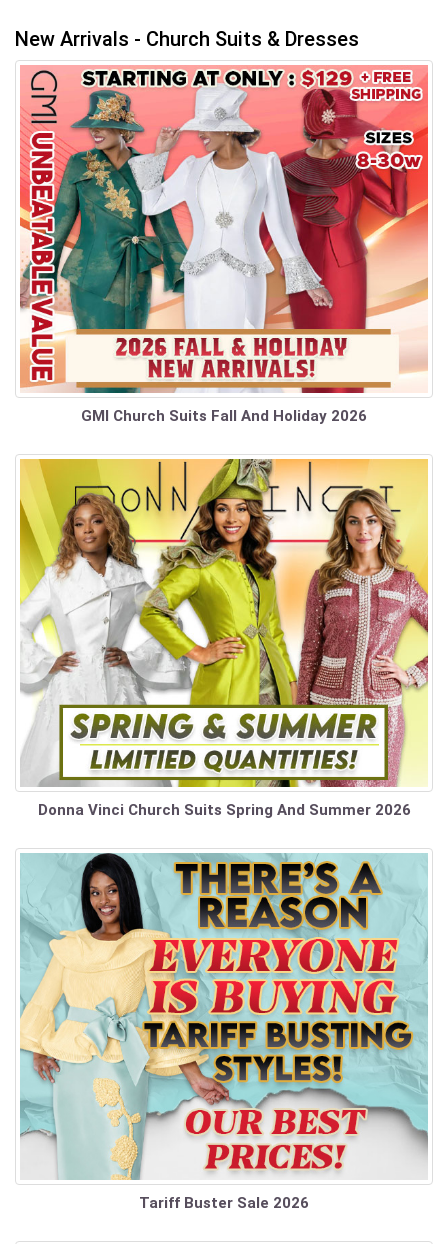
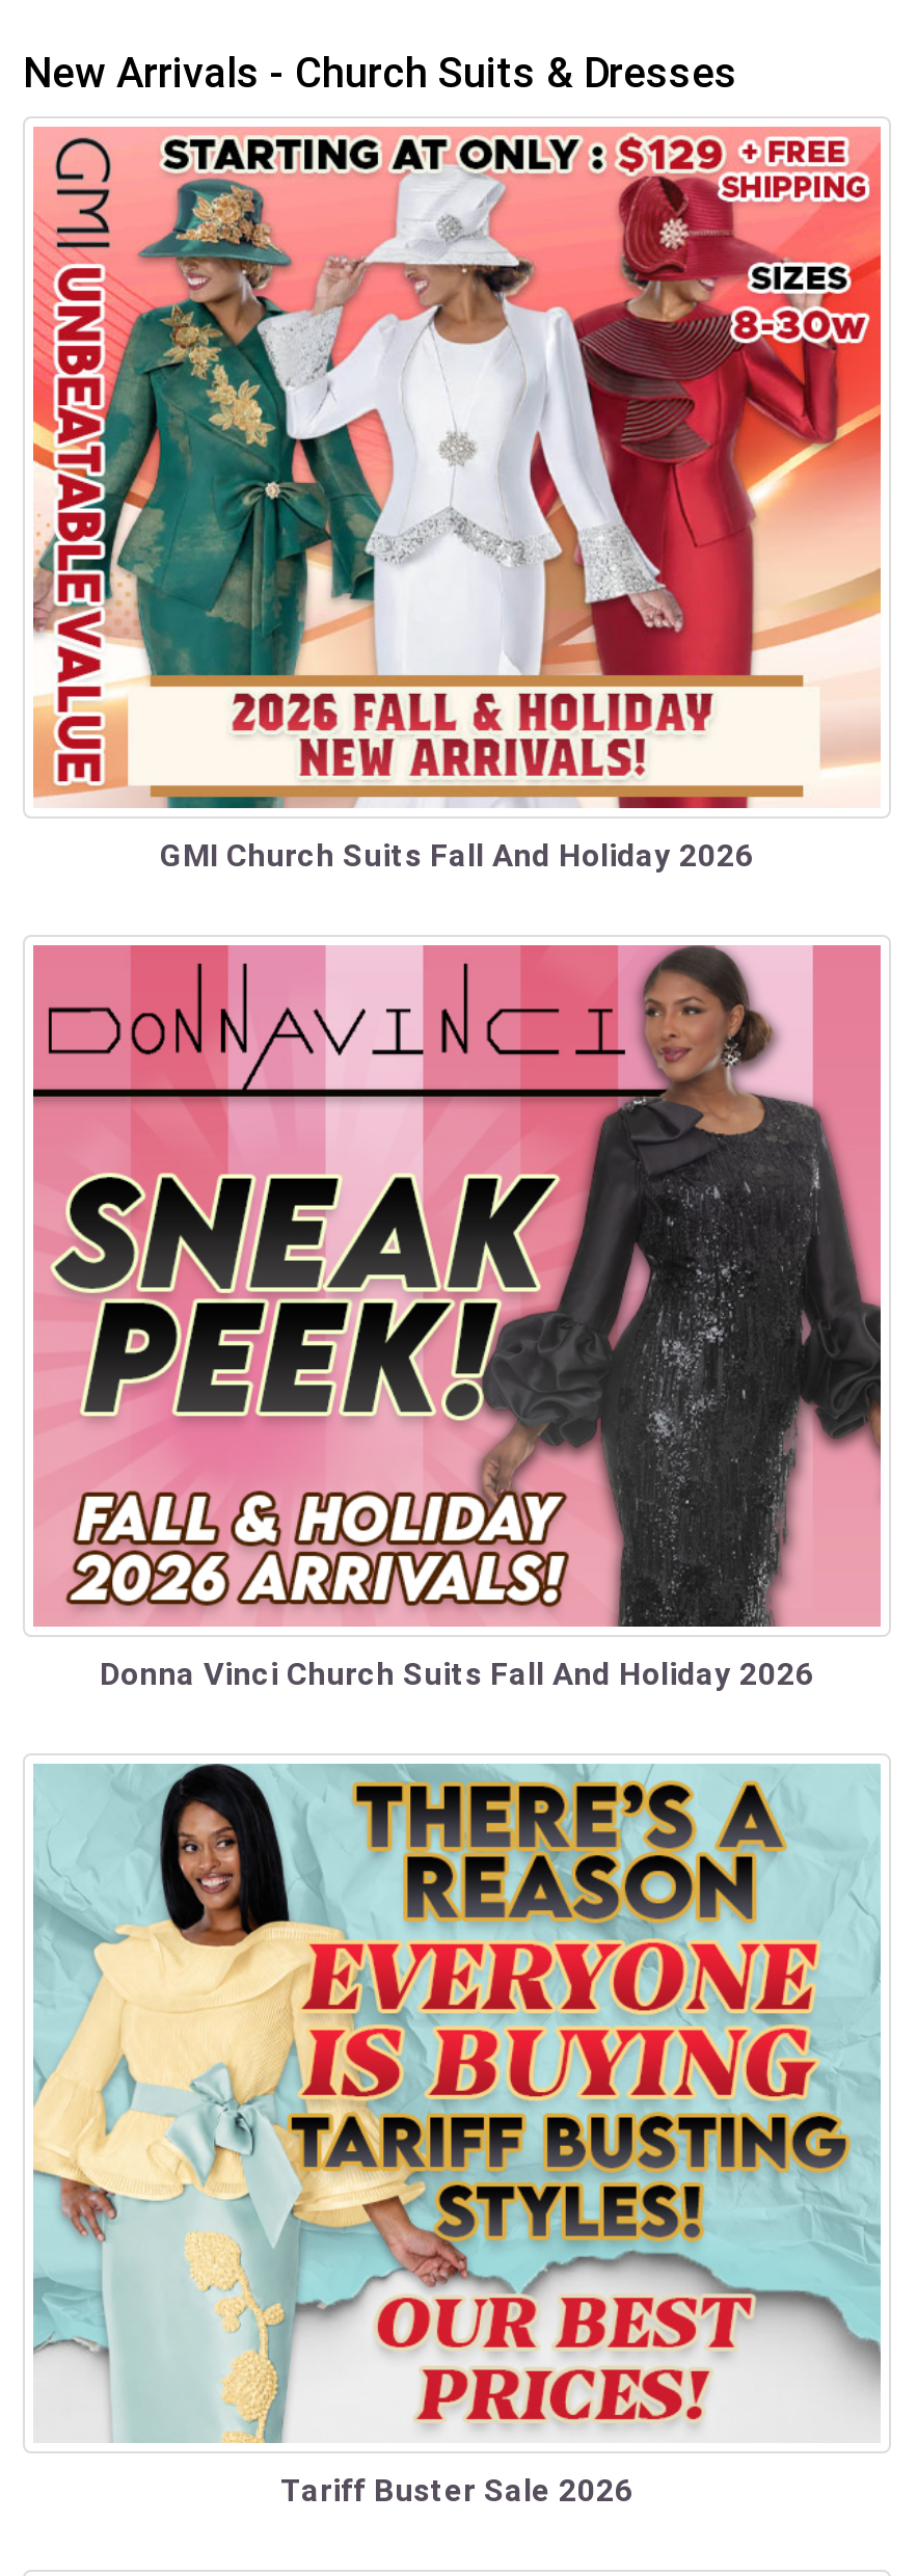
- [image]
- Donna Vinci Church Suits Spring And Summer 2026
+ [image]
+ Donna Vinci Church Suits Fall And Holiday 2026
